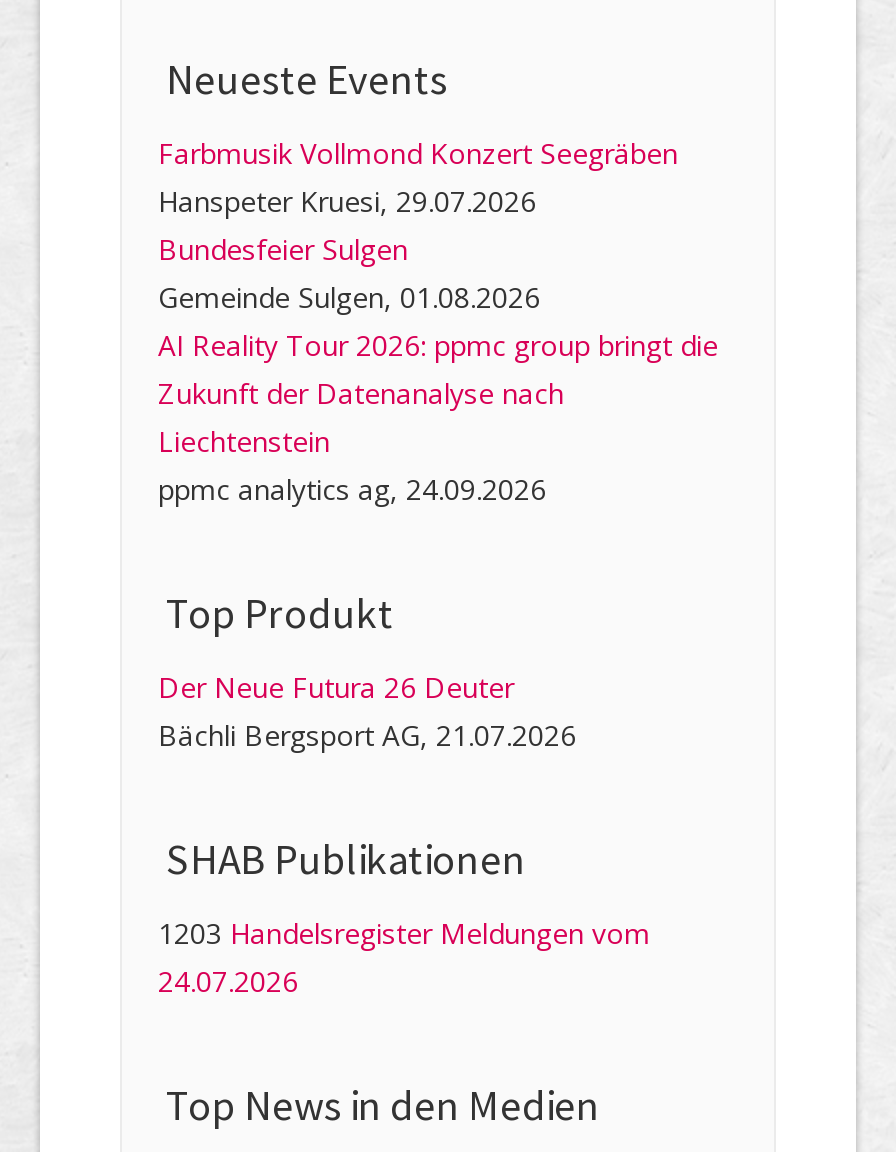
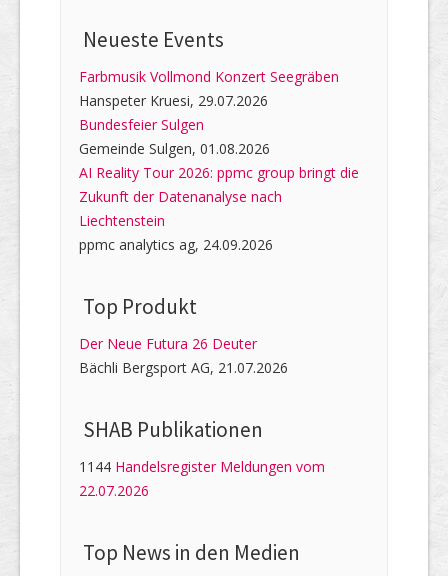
- 1203 Handelsregister Meldungen vom
+ 1144 Handelsregister Meldungen vom

- 24.07.2026
+ 22.07.2026
